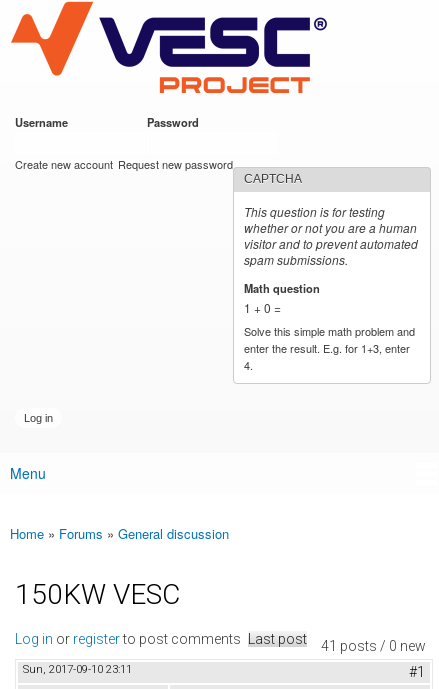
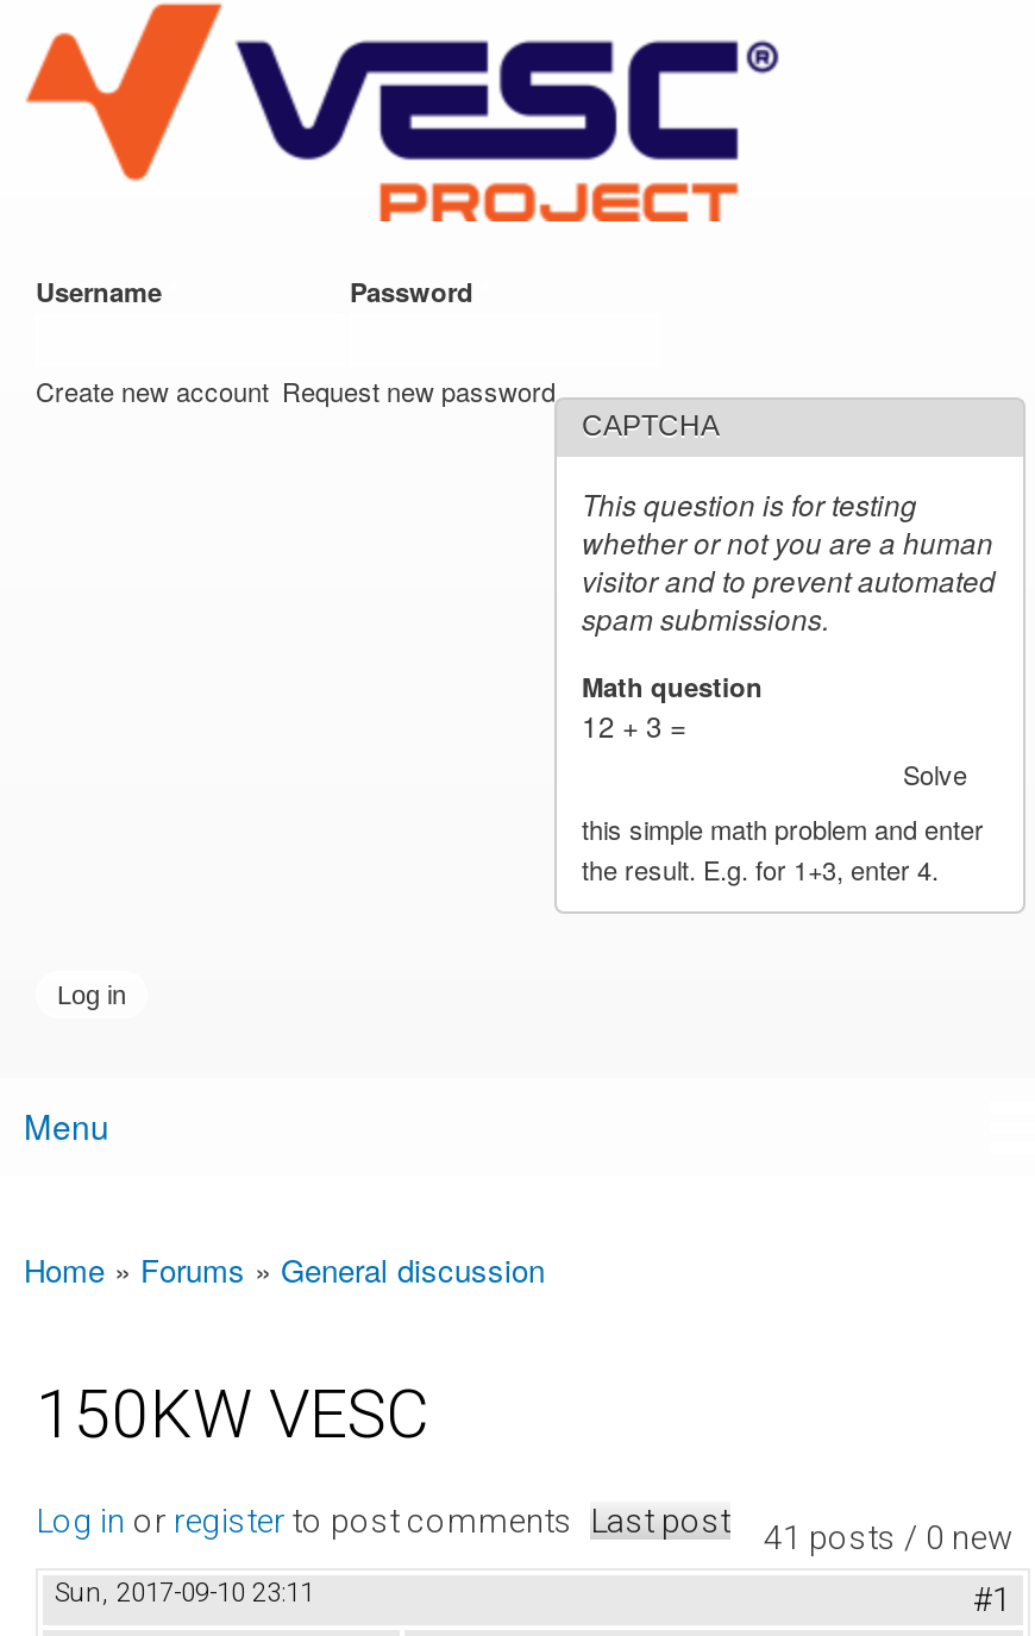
- 1 + 0 =
- Solve this simple math problem and
- enter the result. E.g. for 1+3, enter
- 4.
+ 12 + 3 =
+ Solve
+ this simple math problem and enter
+ the result. E.g. for 1+3, enter 4.
